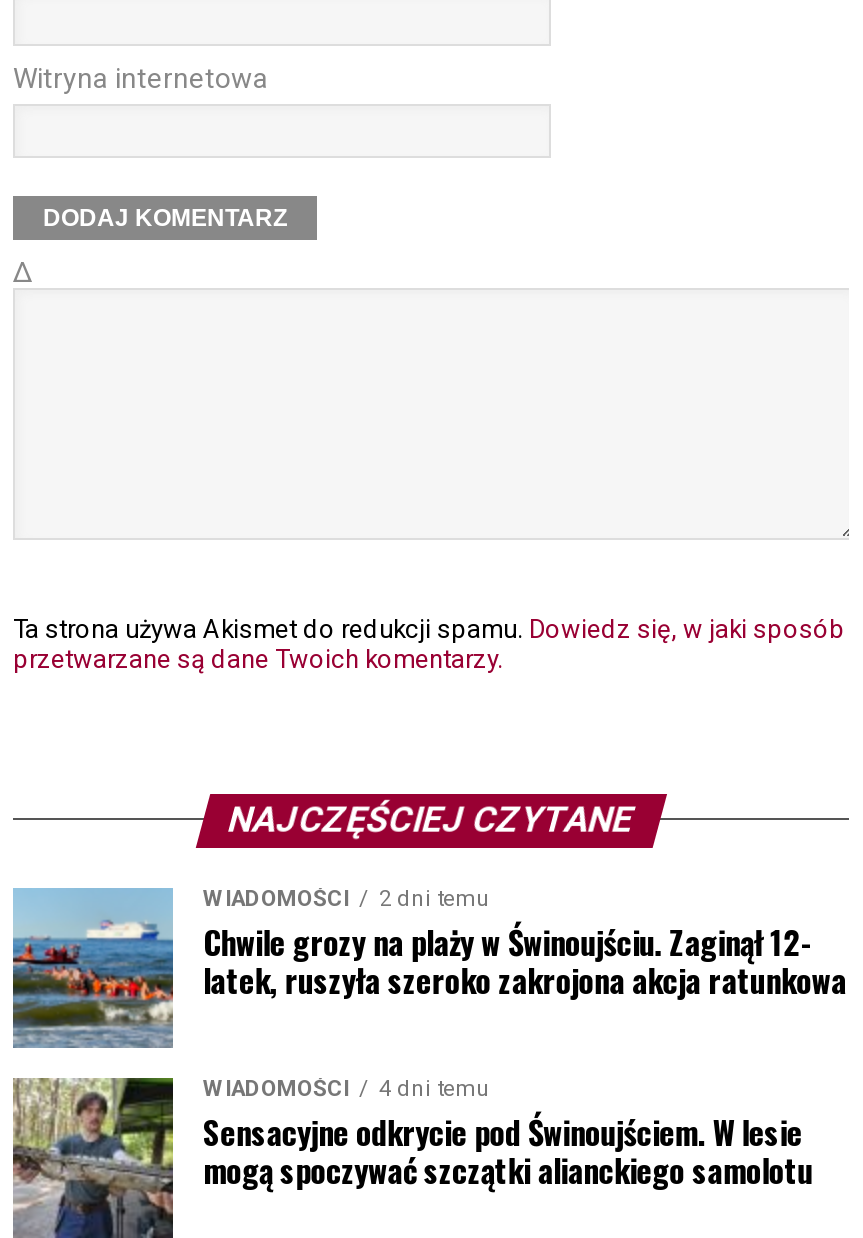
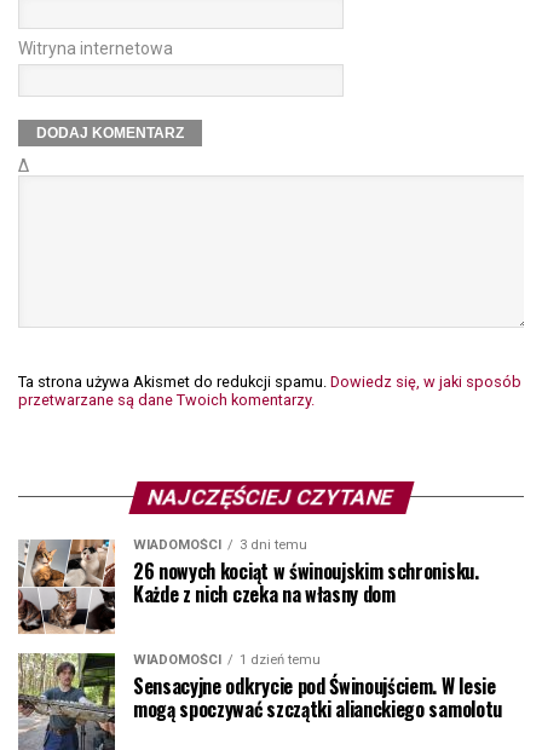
- [image]
- 2 dni temu
- Chwile grozy na plaży w Świnoujściu. Zaginął 12-
- latek, ruszyła szeroko zakrojona akcja ratunkowa
+ [image]
+ 3 dni temu
+ 26 nowych kociąt w świnoujskim schronisku.
+ Każde z nich czeka na własny dom

- WIADOMOŚCI 4 dni temu
+ WIADOMOŚCI 1 dzień temu
